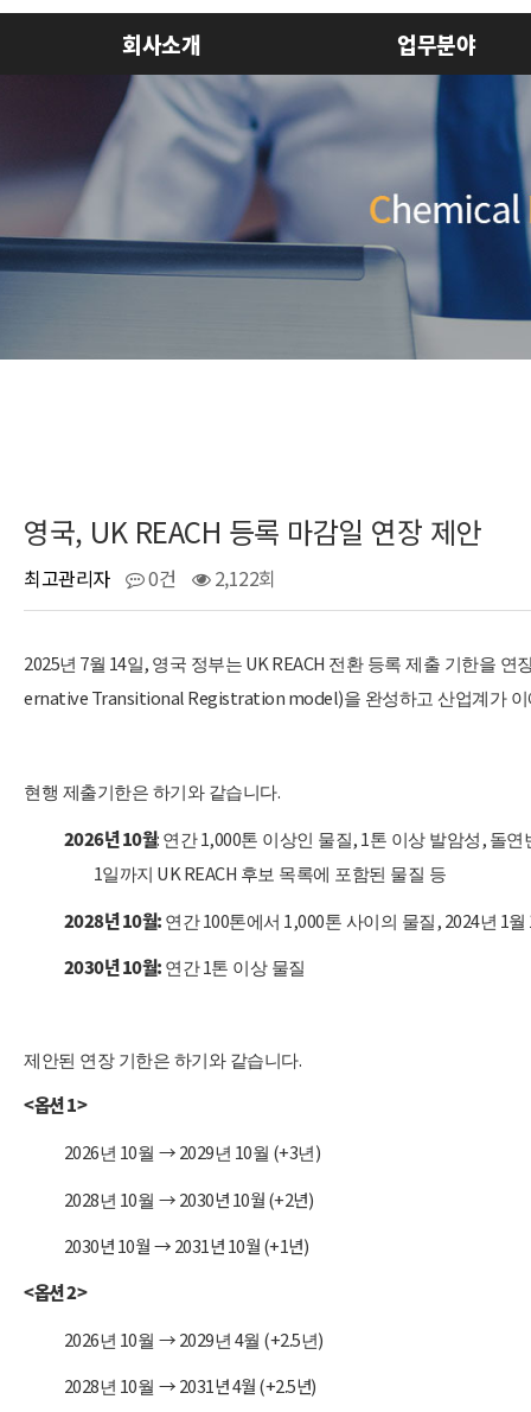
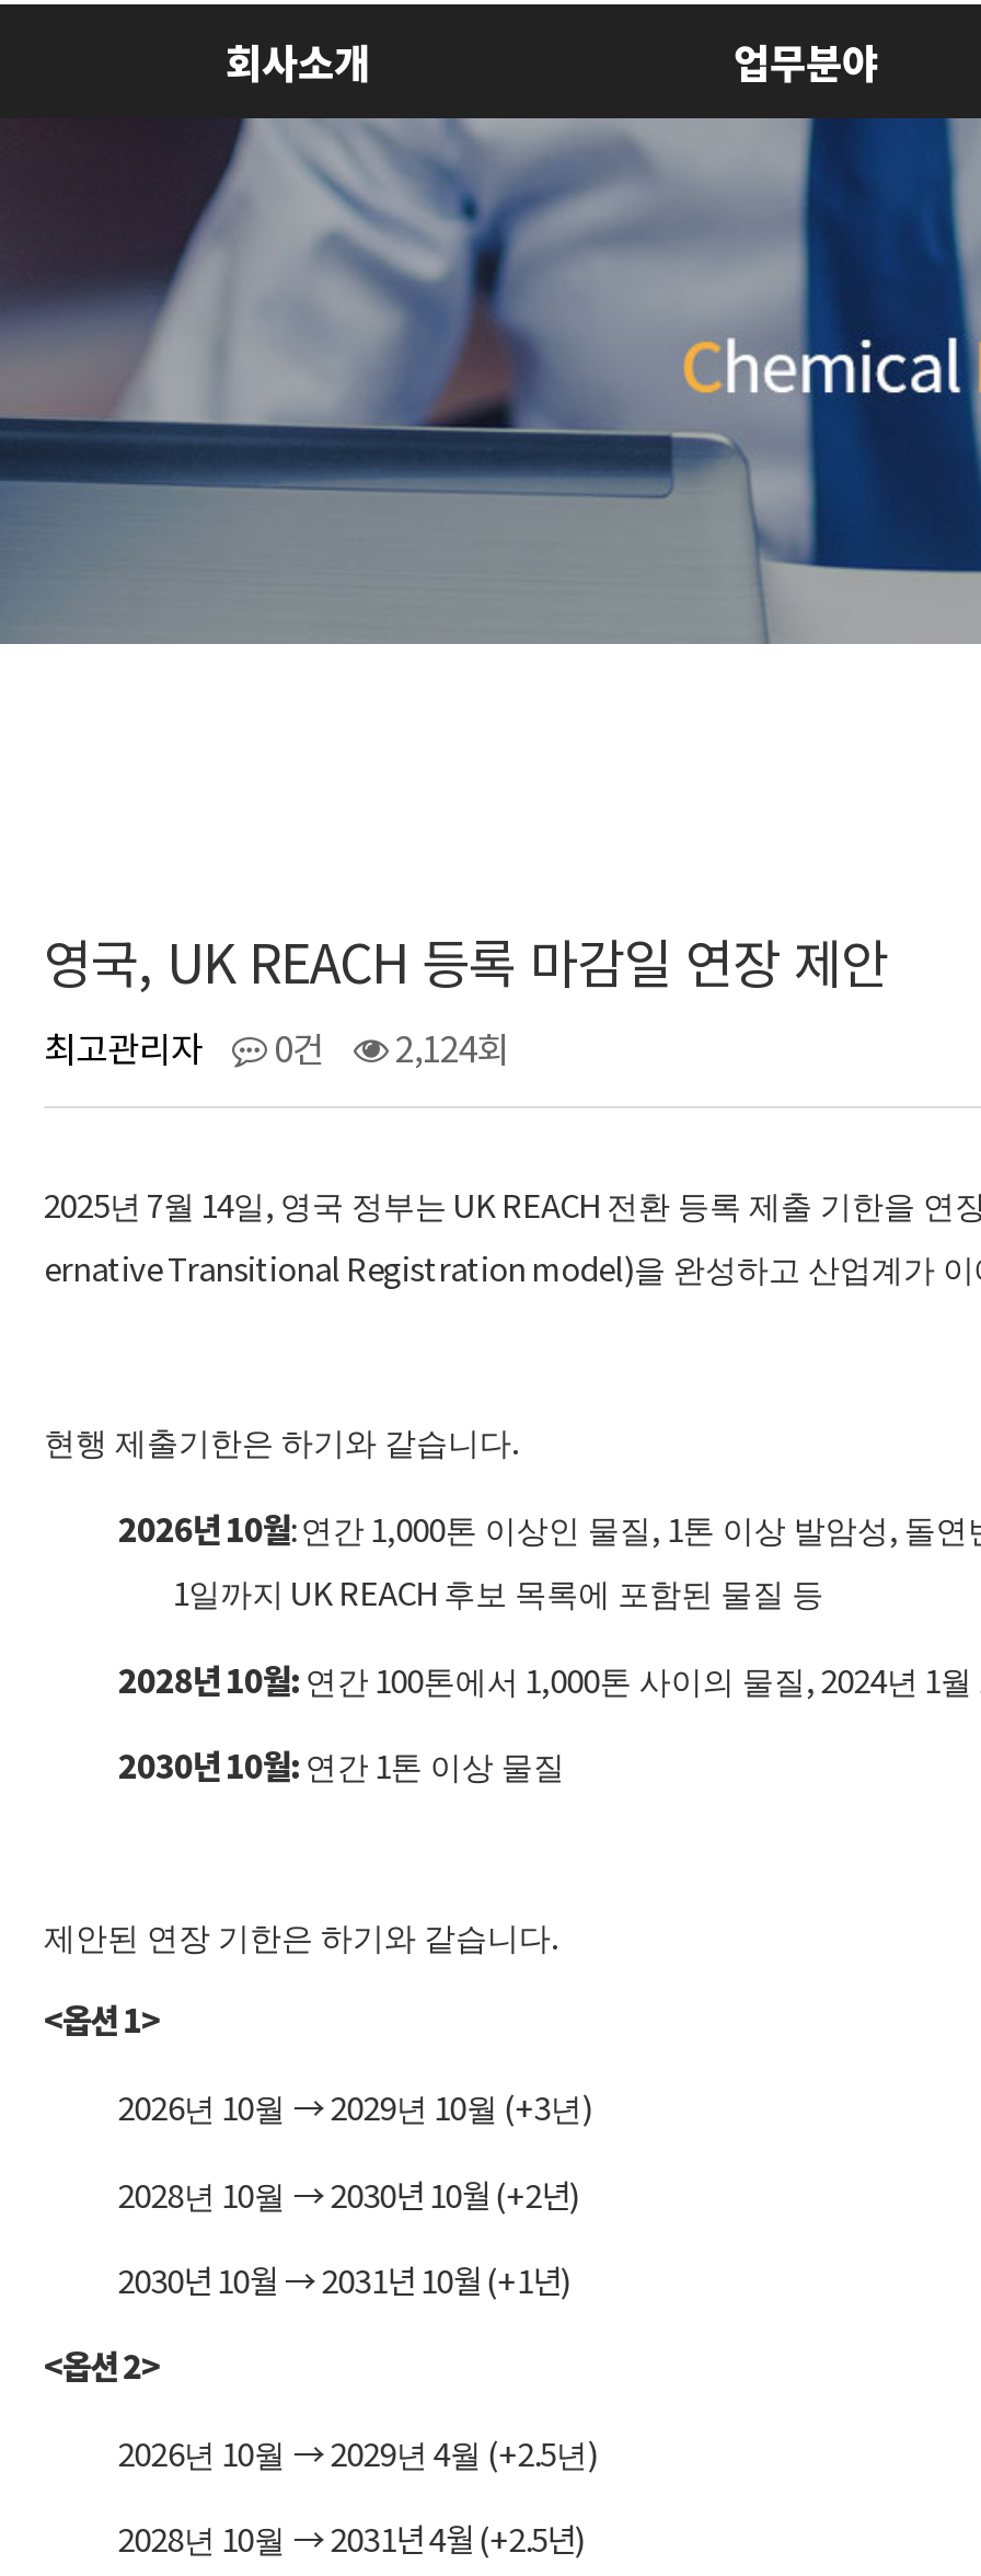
- 최고관리자 0건 2,122회
+ 최고관리자 0건 2,124회
